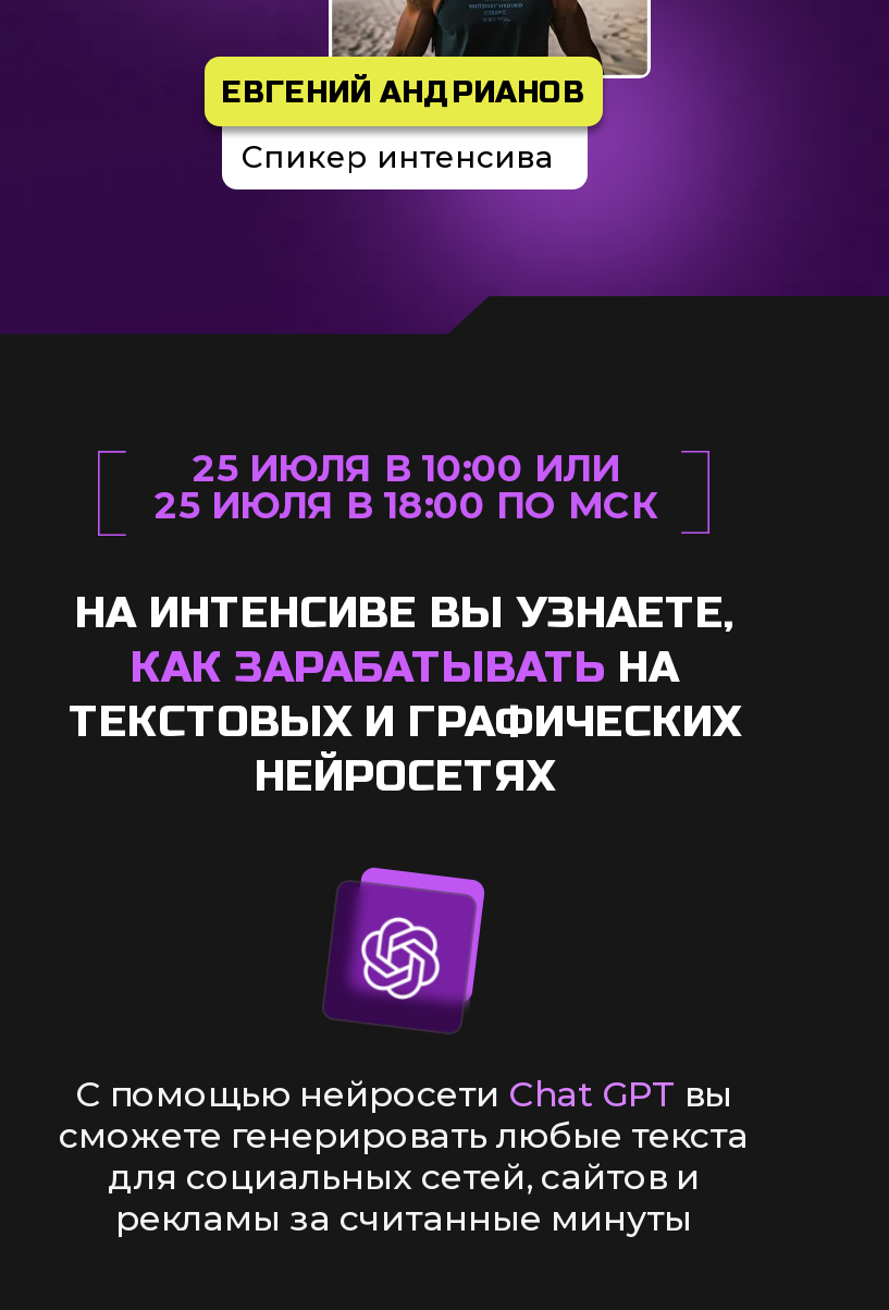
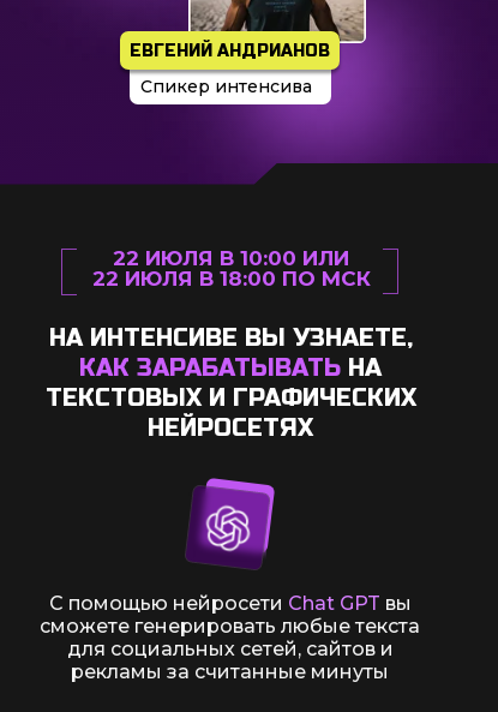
- 25 ИЮЛЯ В 10:00 ИЛИ
+ 22 ИЮЛЯ В 10:00 ИЛИ

- 25 ИЮЛЯ В 18:00 ПО МСК
+ 22 ИЮЛЯ В 18:00 ПО МСК
